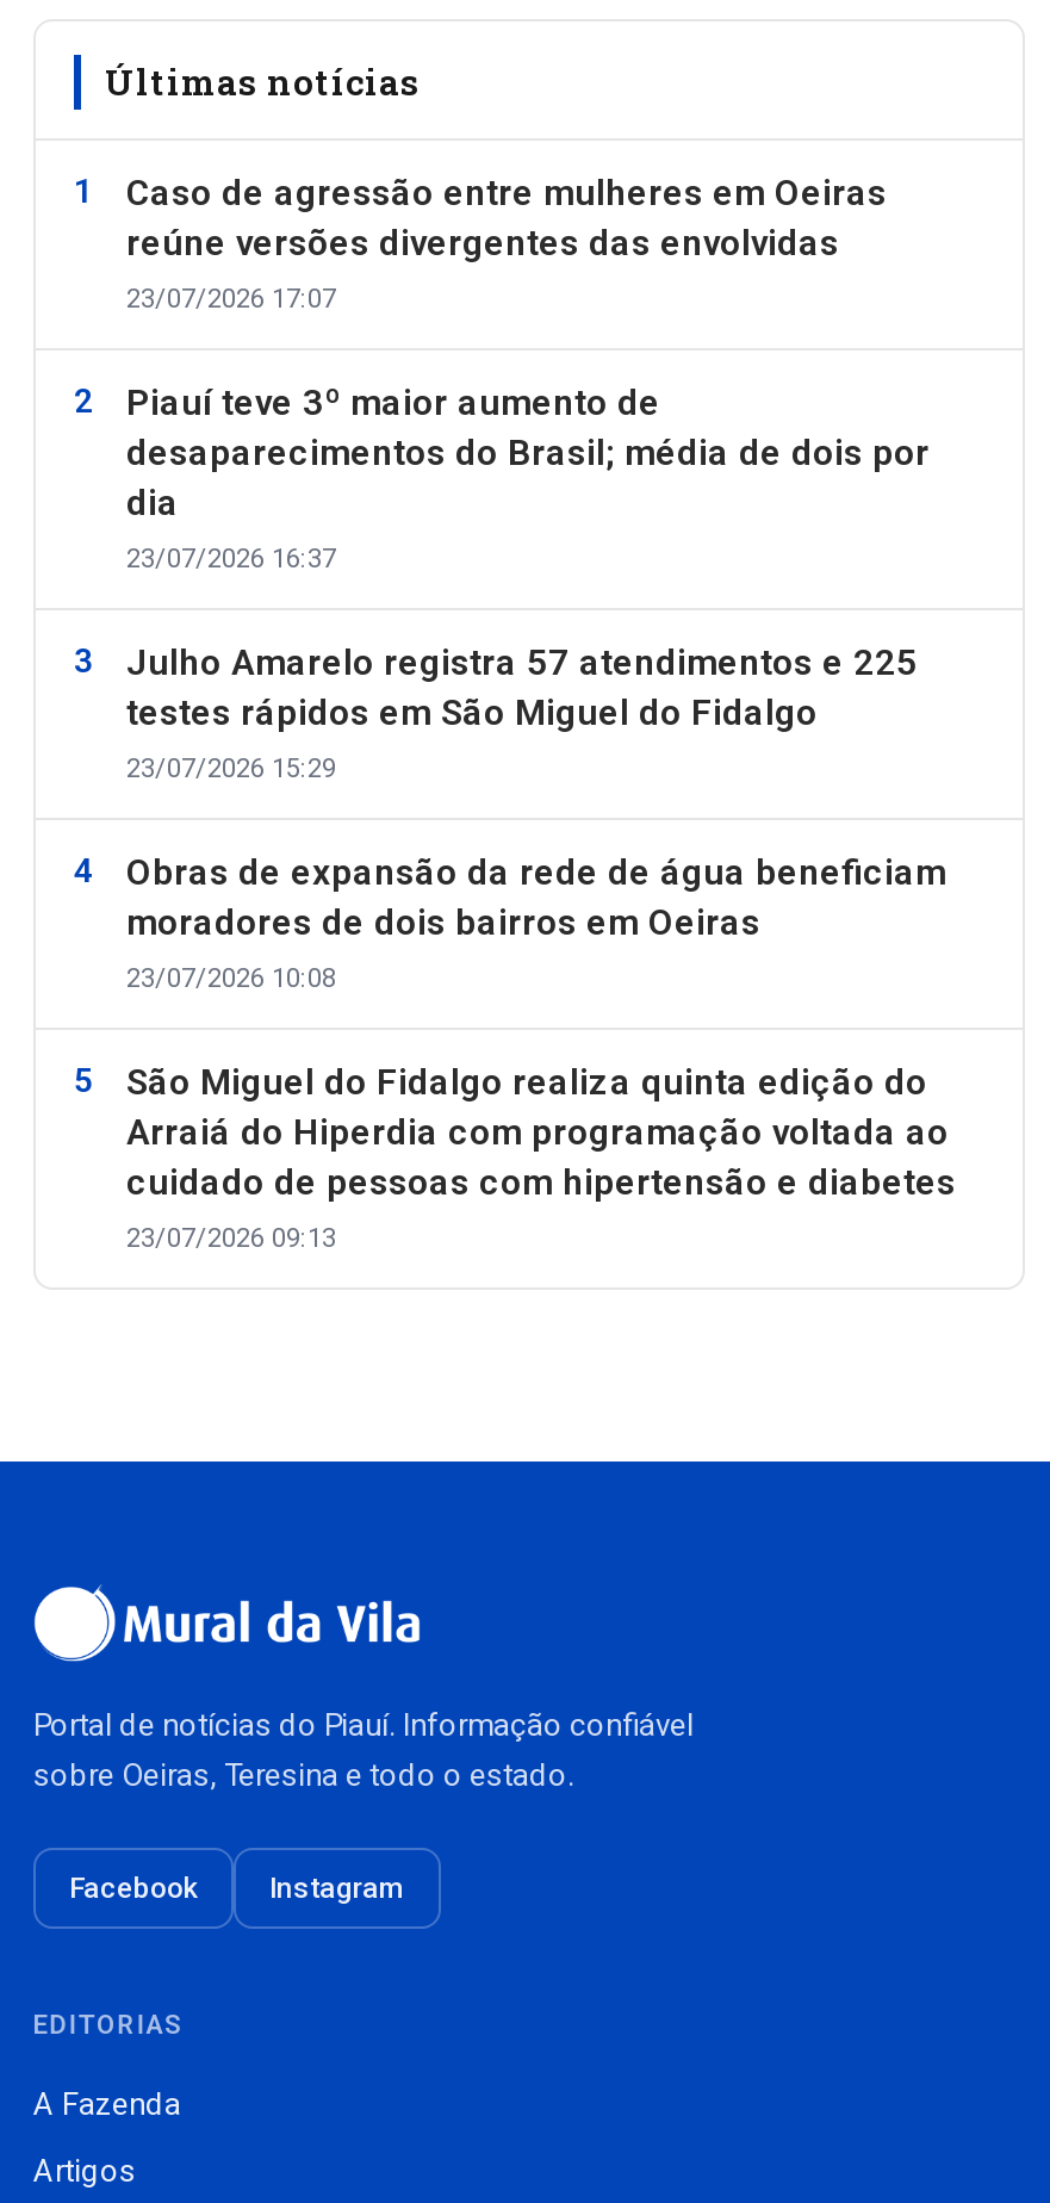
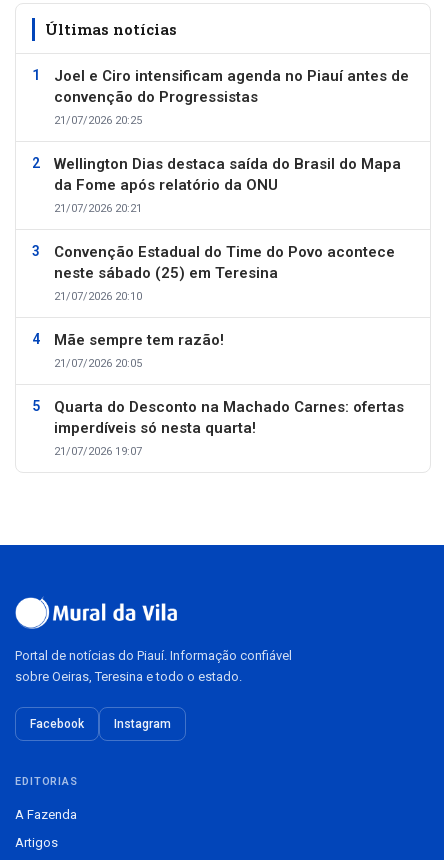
- Caso de agressão entre mulheres em Oeiras
- reúne versões divergentes das envolvidas
- 23/07/2026 17:07
+ Joel e Ciro intensificam agenda no Piauí antes de
+ convenção do Progressistas
+ 21/07/2026 20:25

- Piauí teve 3º maior aumento de
- desaparecimentos do Brasil; média de dois por
- dia
- 23/07/2026 16:37
+ Wellington Dias destaca saída do Brasil do Mapa
+ da Fome após relatório da ONU
+ 21/07/2026 20:21

- Julho Amarelo registra 57 atendimentos e 225
- testes rápidos em São Miguel do Fidalgo
- 23/07/2026 15:29
+ Convenção Estadual do Time do Povo acontece
+ neste sábado (25) em Teresina
+ 21/07/2026 20:10

- Obras de expansão da rede de água beneficiam
- moradores de dois bairros em Oeiras
- 23/07/2026 10:08
+ Mãe sempre tem razão!
+ 21/07/2026 20:05

- São Miguel do Fidalgo realiza quinta edição do
- Arraiá do Hiperdia com programação voltada ao
- cuidado de pessoas com hipertensão e diabetes
- 23/07/2026 09:13
+ Quarta do Desconto na Machado Carnes: ofertas
+ imperdíveis só nesta quarta!
+ 21/07/2026 19:07
